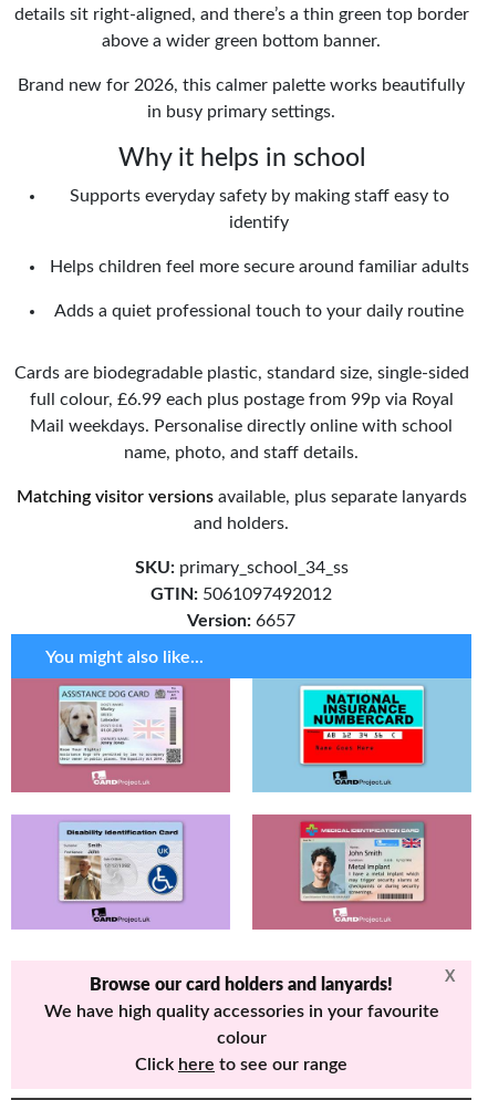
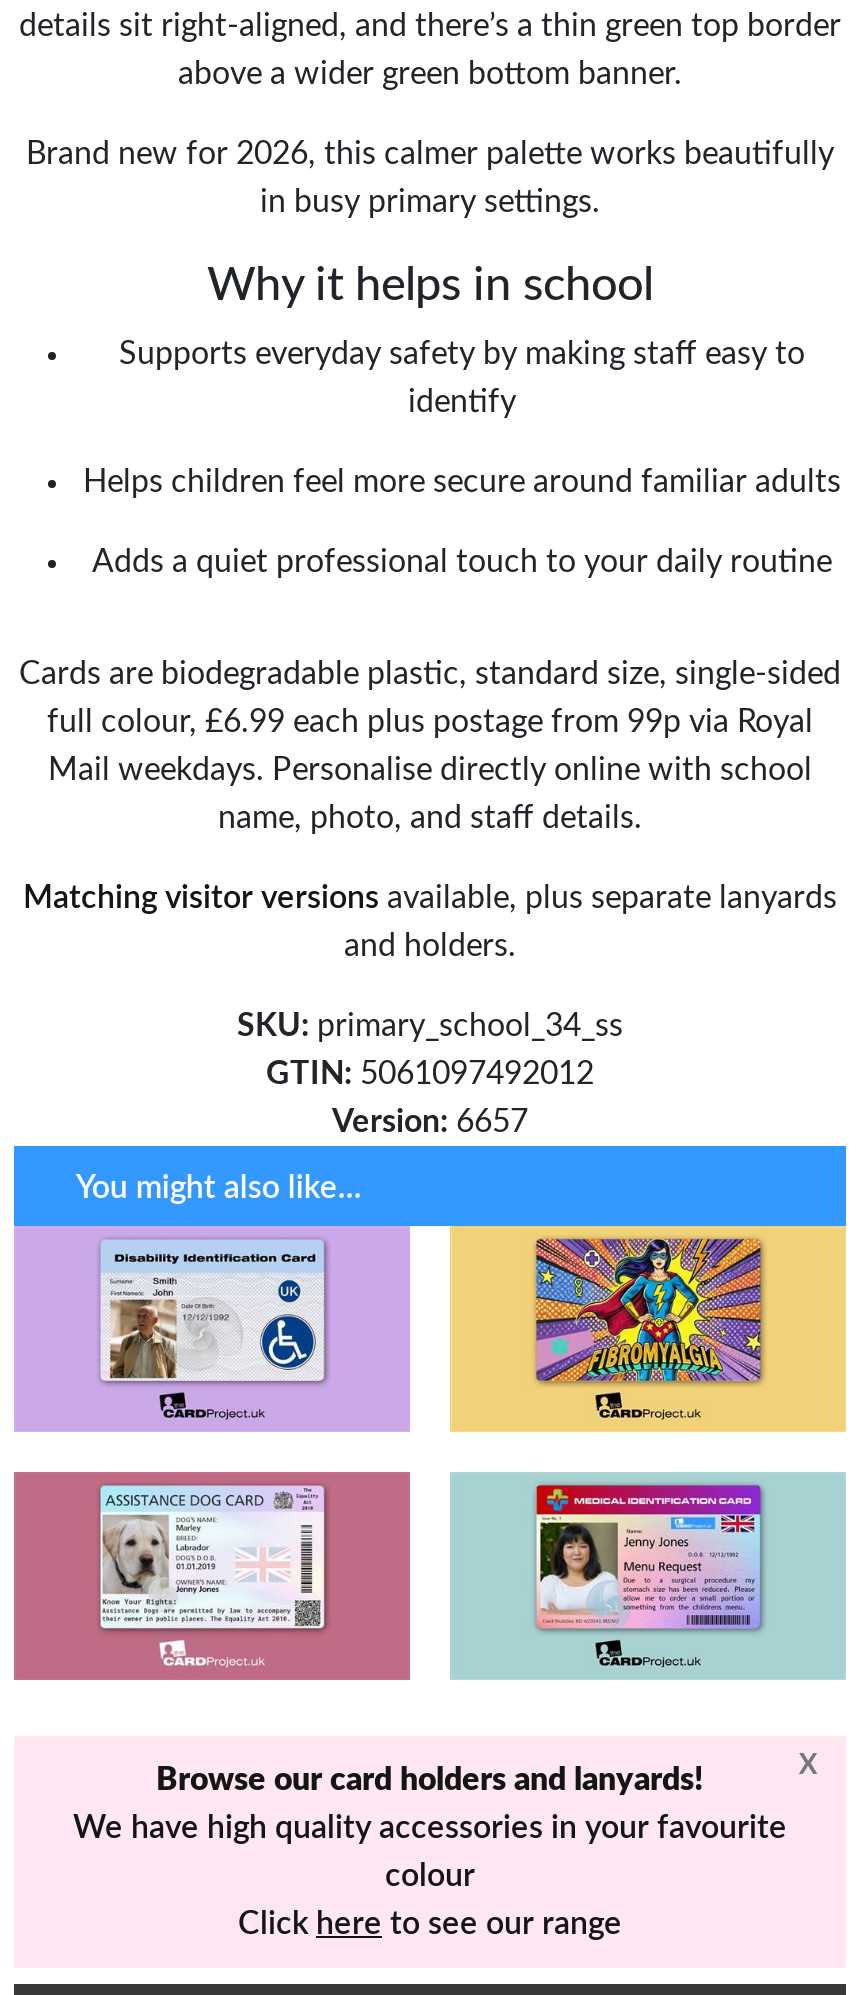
moved down: [image]

- [image]
+ [image]

moved up: [image]

- [image]
+ [image]
